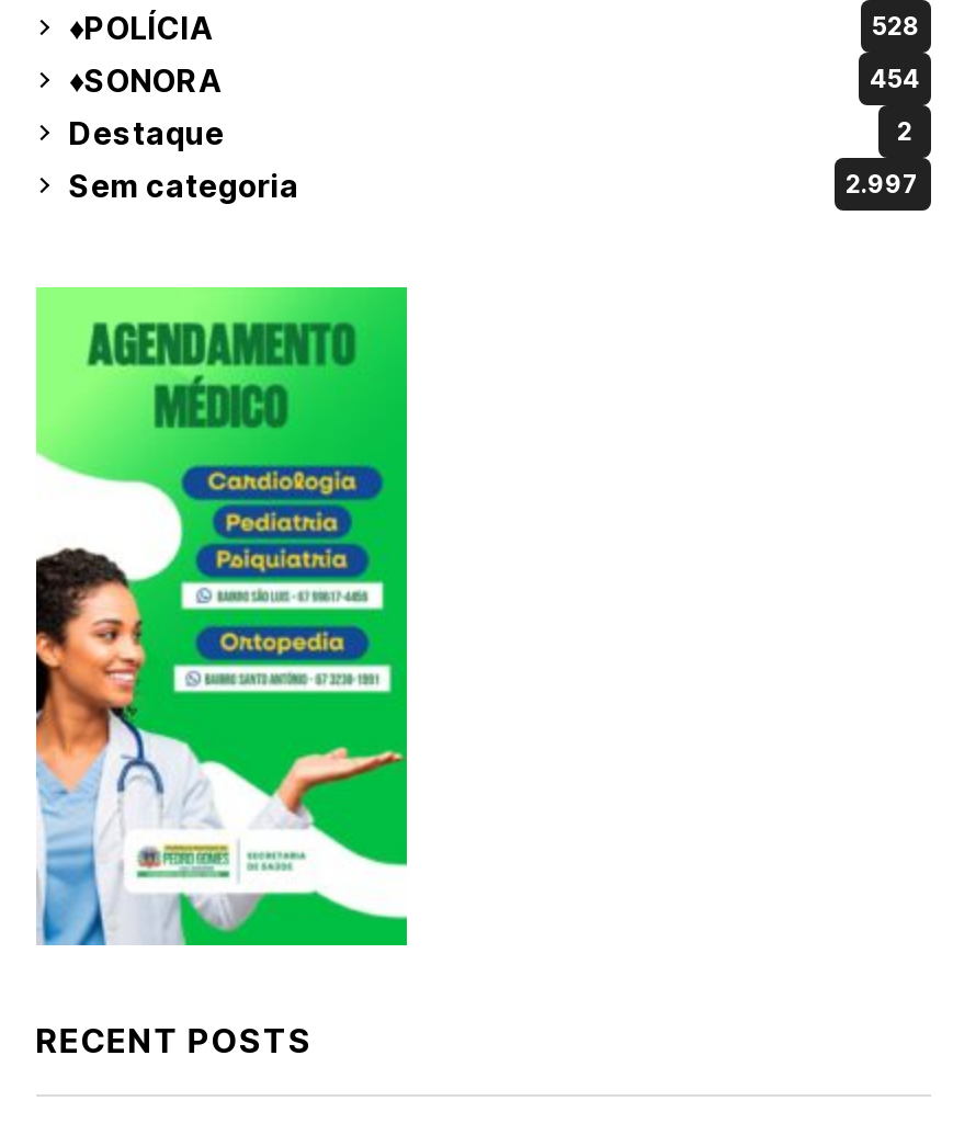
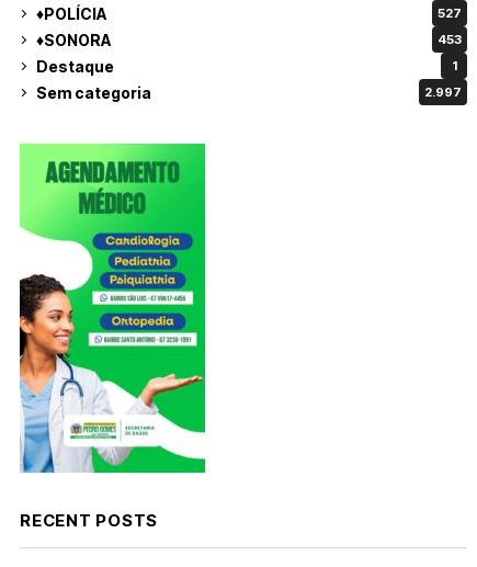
- 528
+ 527

- 454
+ 453

- 2
+ 1
